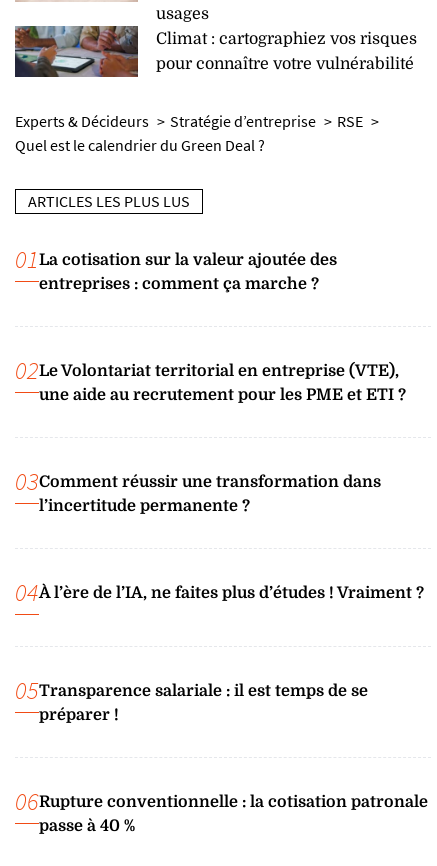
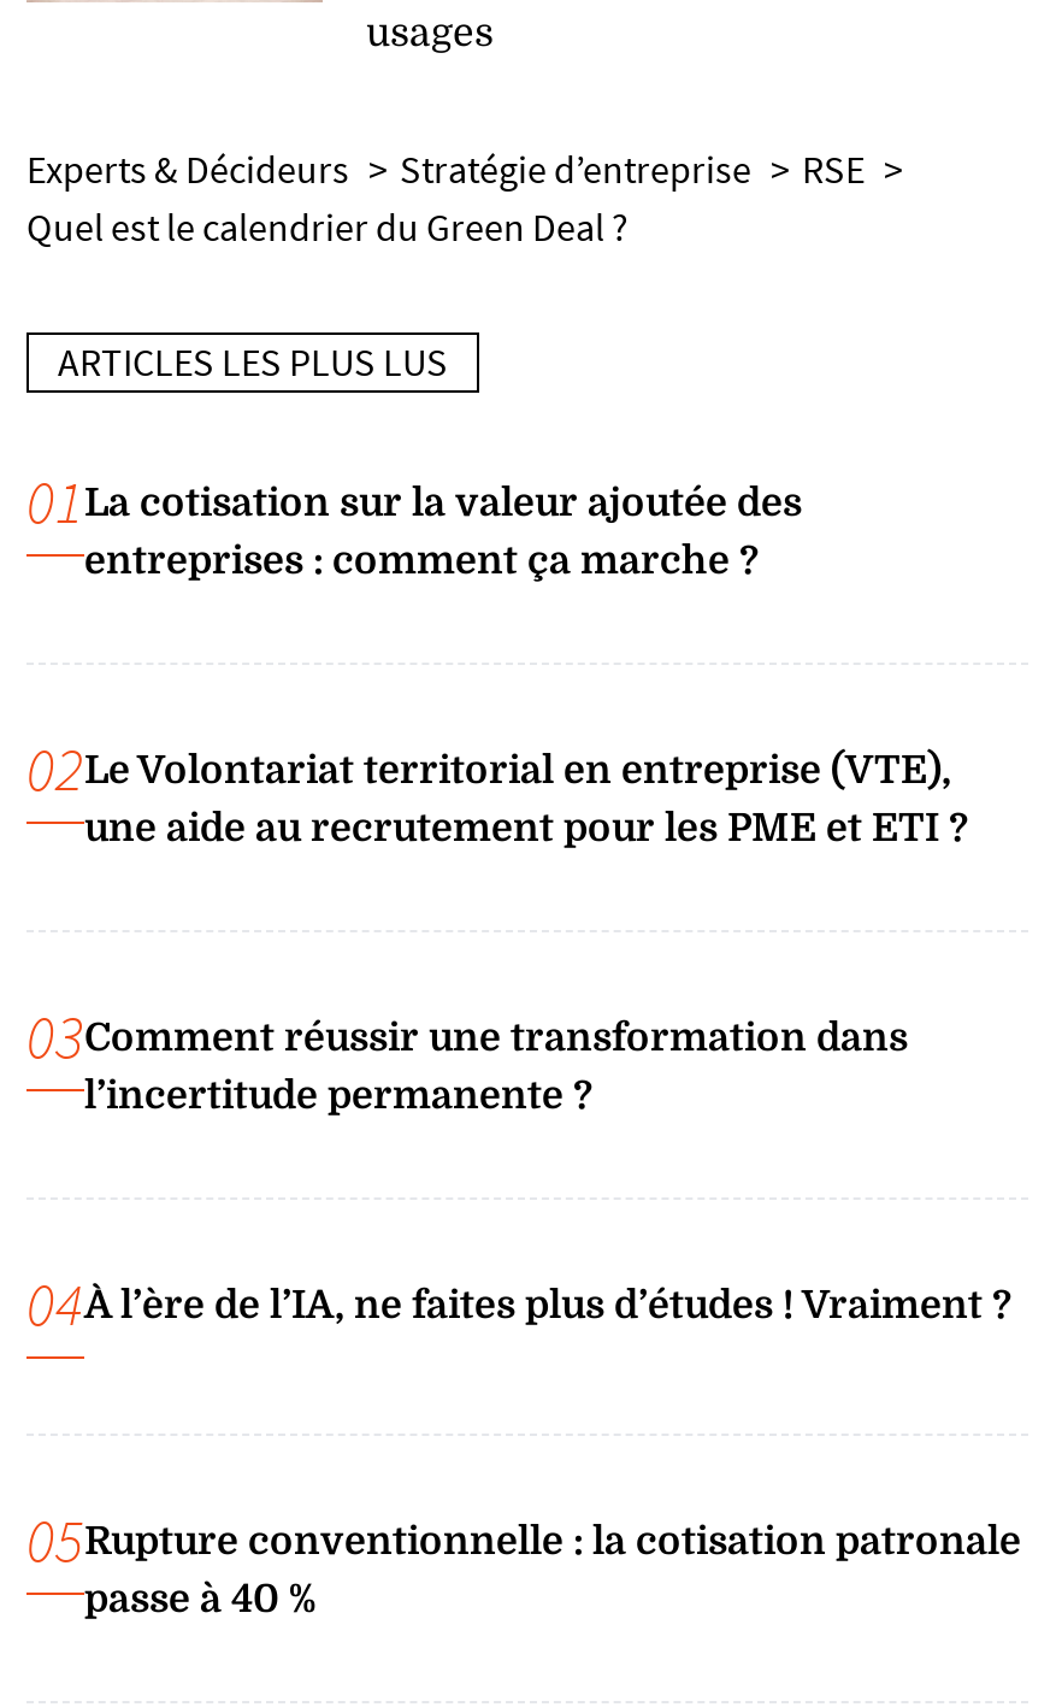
- [image]
- Climat : cartographiez vos risques
- pour connaître votre vulnérabilité

- 05Transparence salariale : il est temps de se
- préparer !
- 06Rupture conventionnelle : la cotisation patronale
+ 05Rupture conventionnelle : la cotisation patronale
